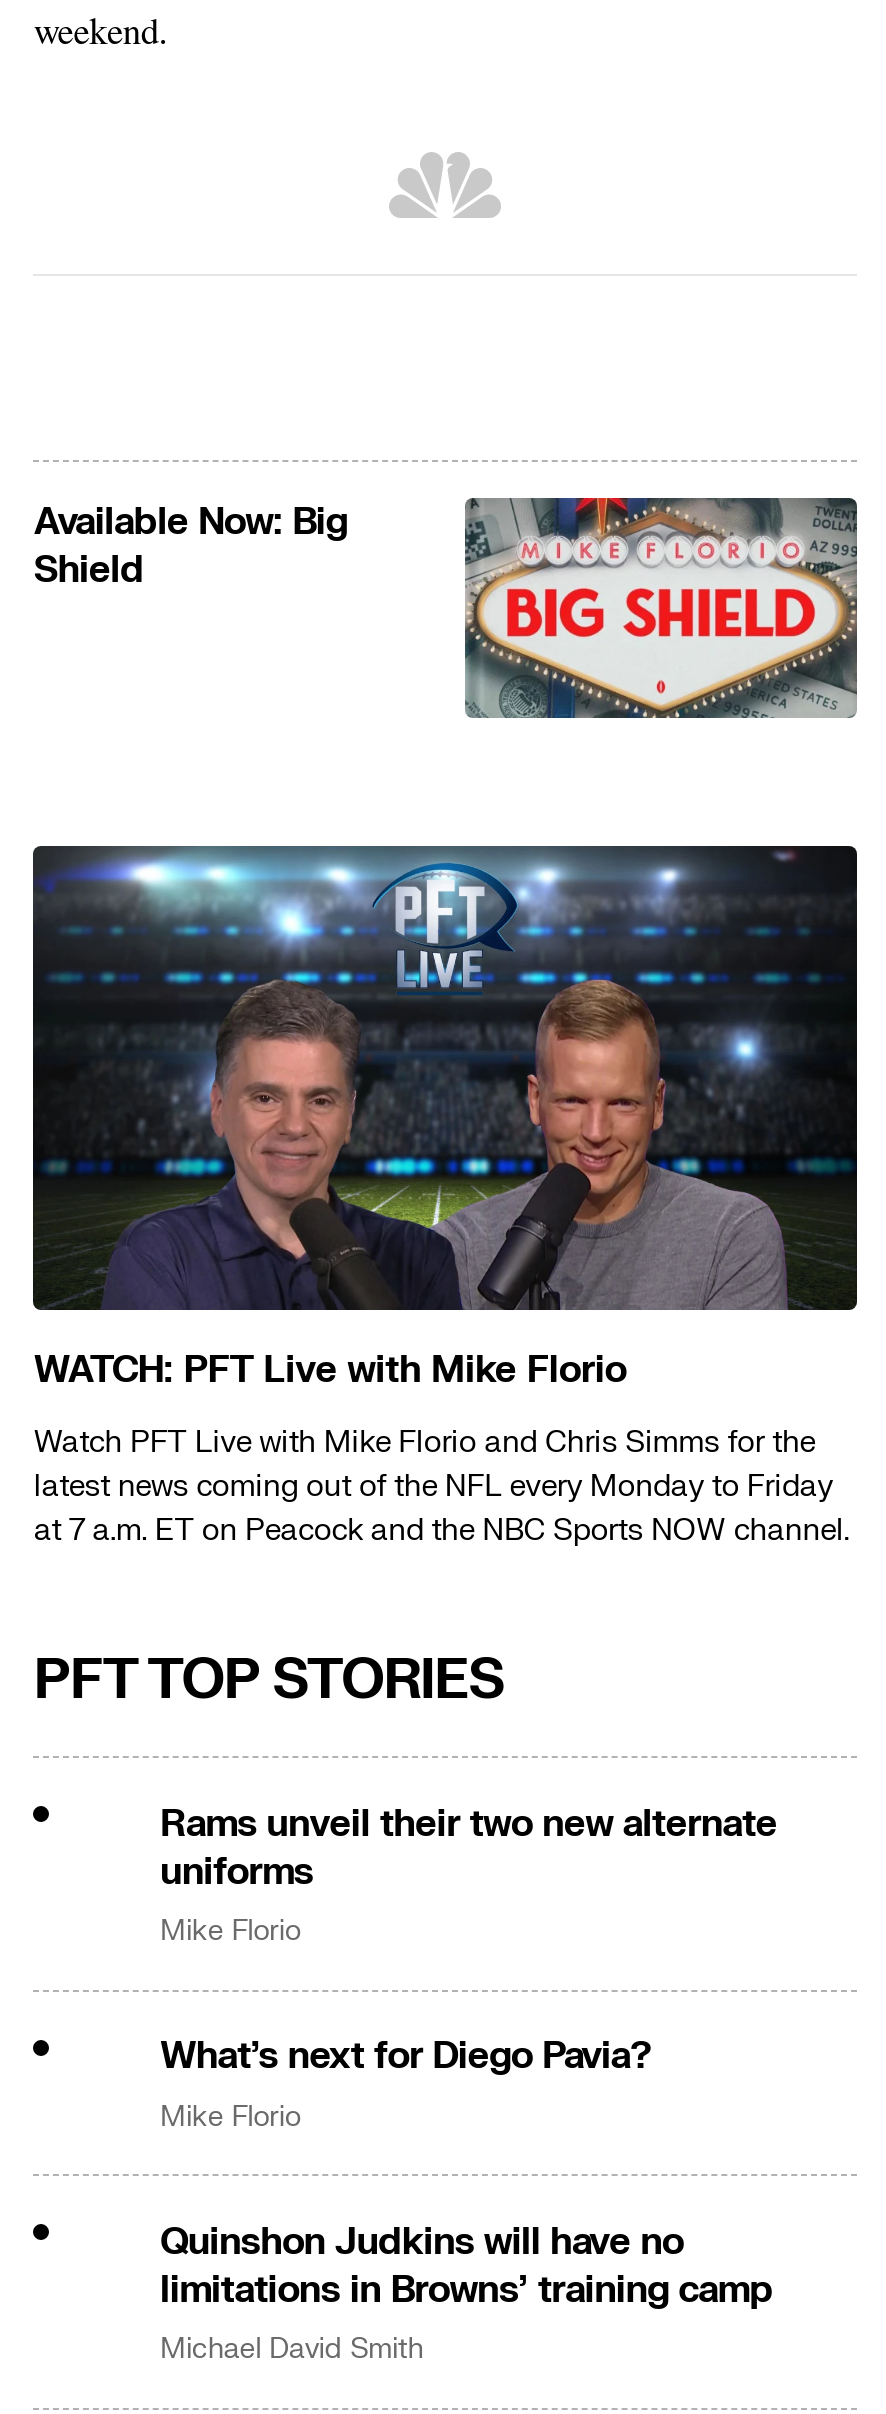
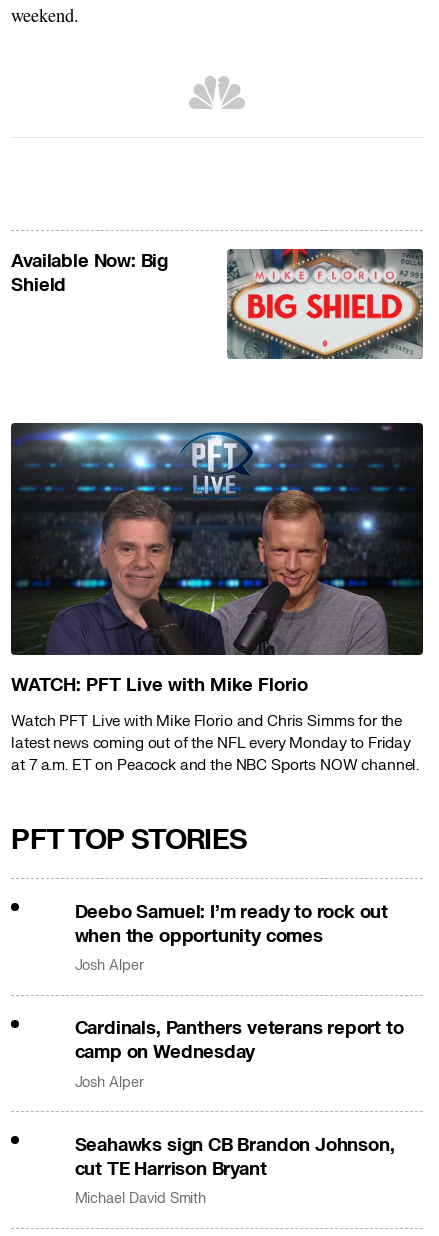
- Rams unveil their two new alternate
- uniforms
- Mike Florio
+ Deebo Samuel: I’m ready to rock out
+ when the opportunity comes
+ Josh Alper

- What’s next for Diego Pavia?
- Mike Florio
+ Cardinals, Panthers veterans report to
+ camp on Wednesday
+ Josh Alper

- Quinshon Judkins will have no
- limitations in Browns’ training camp
+ Seahawks sign CB Brandon Johnson,
+ cut TE Harrison Bryant
